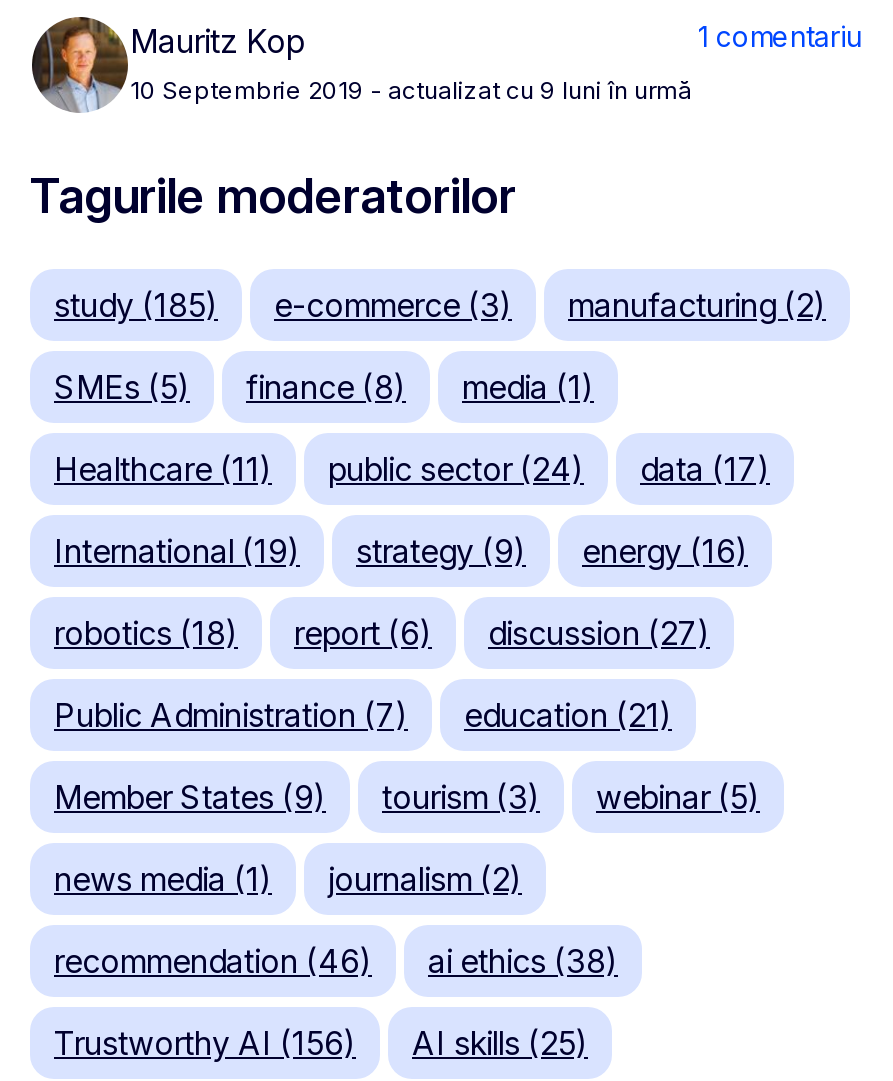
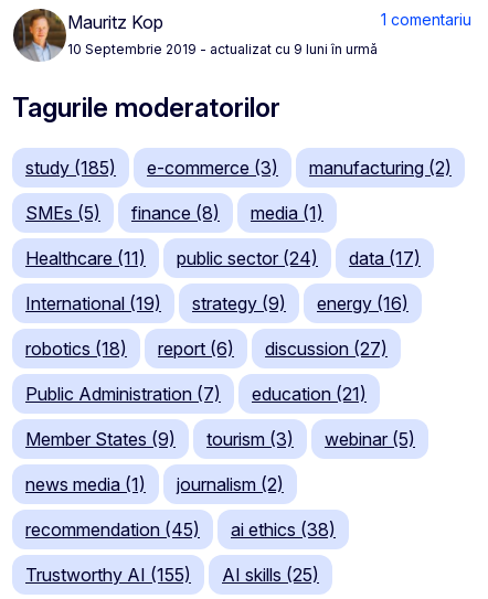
- recommendation (46)
+ recommendation (45)

- Trustworthy AI (156)
+ Trustworthy AI (155)
